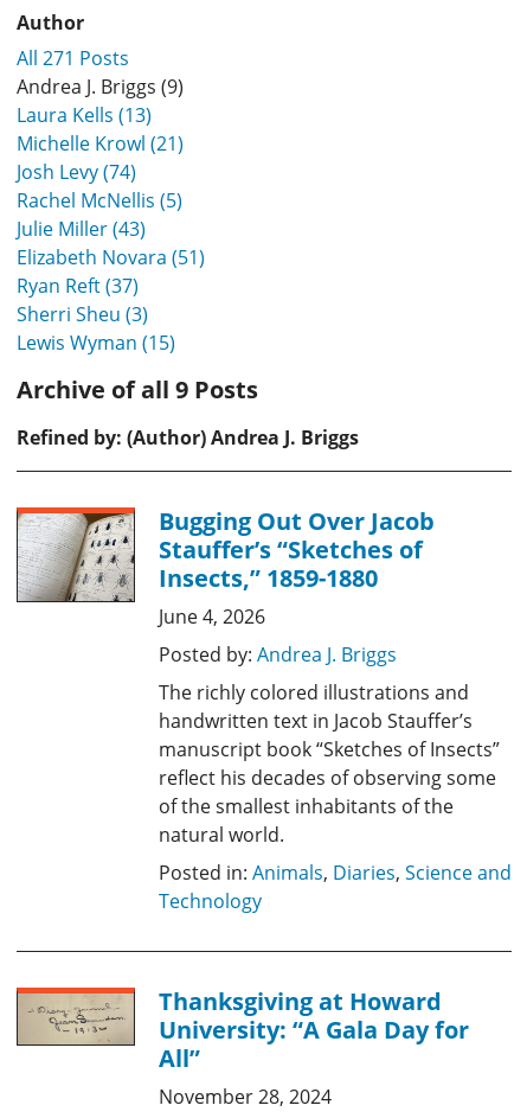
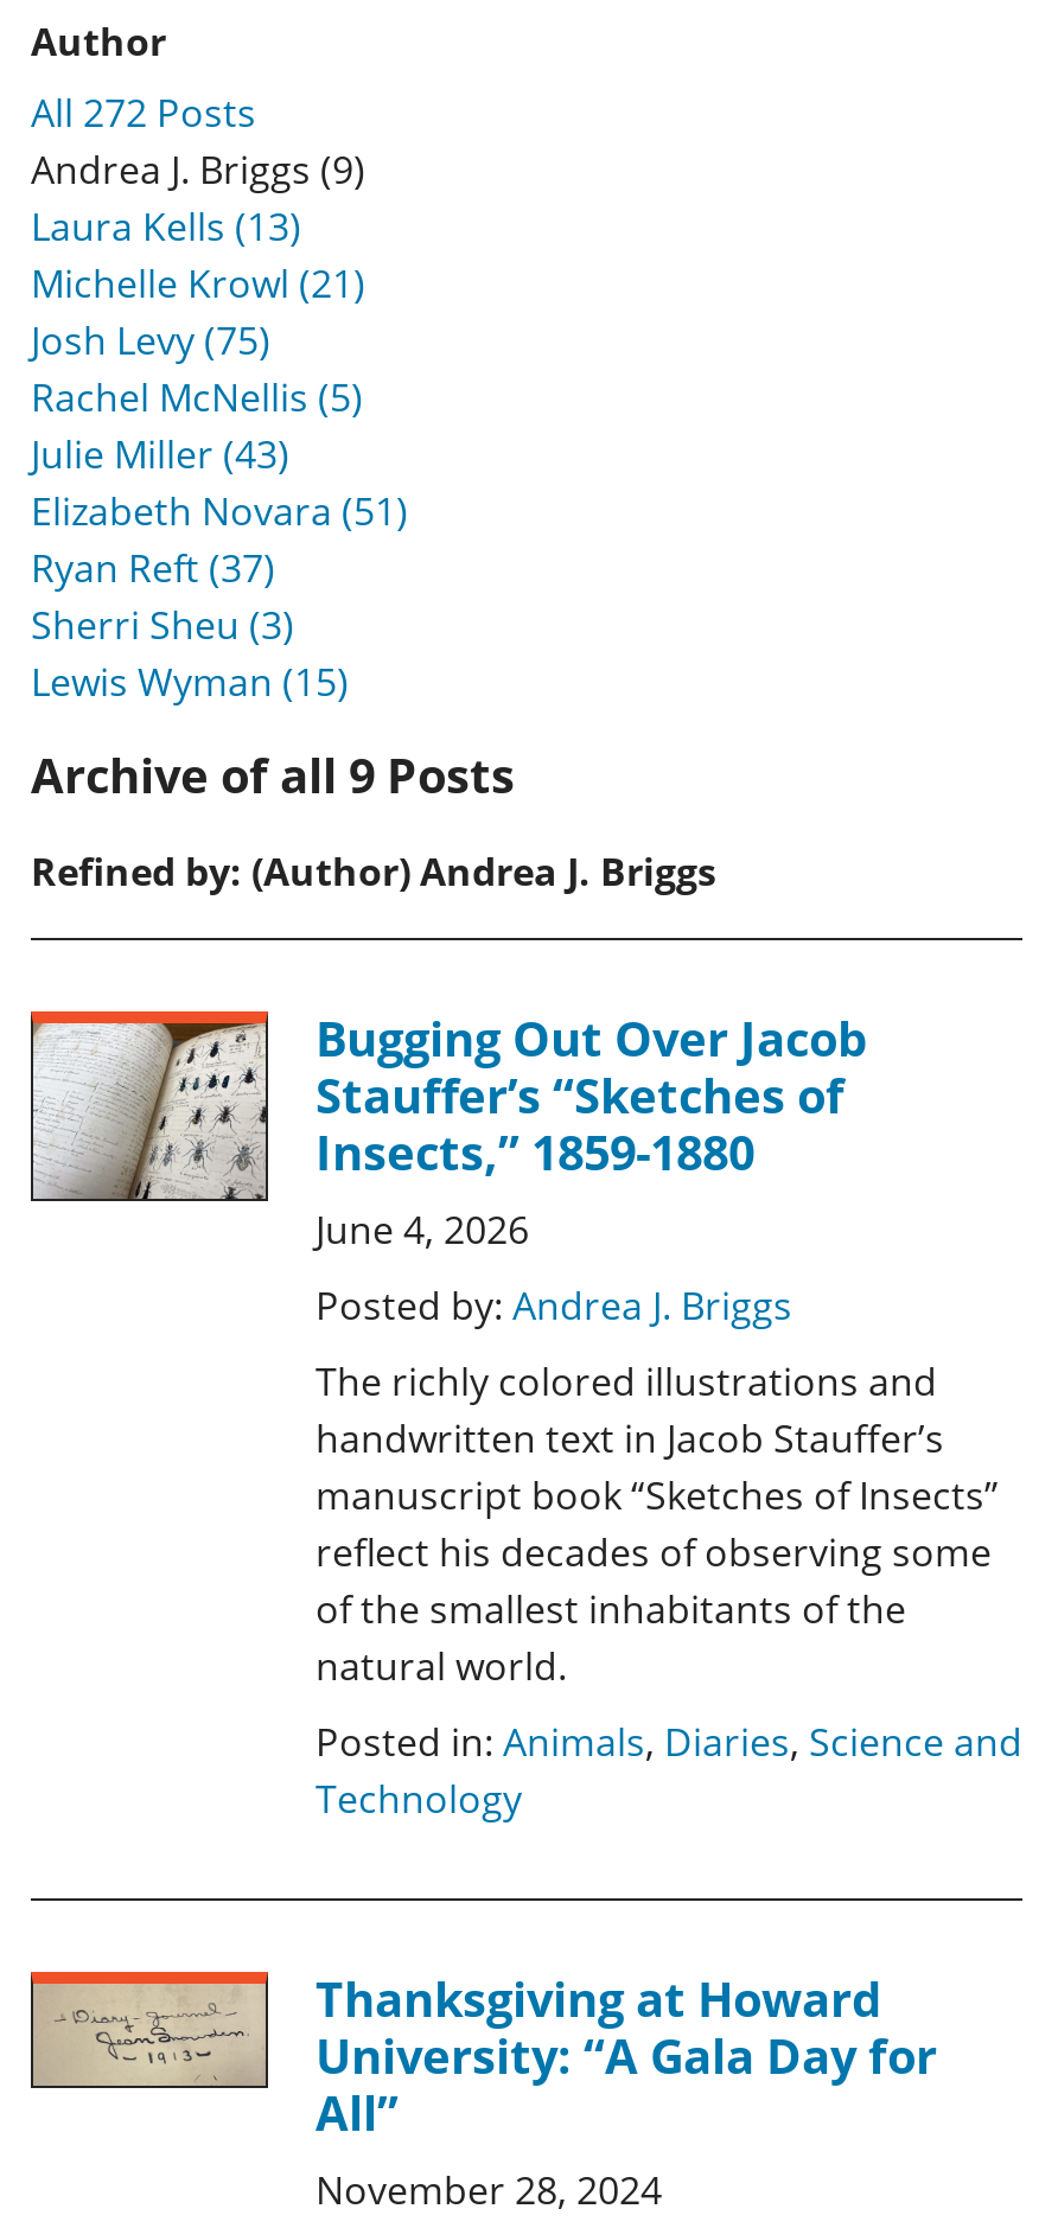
- All 271 Posts
+ All 272 Posts

- Josh Levy (74)
+ Josh Levy (75)
